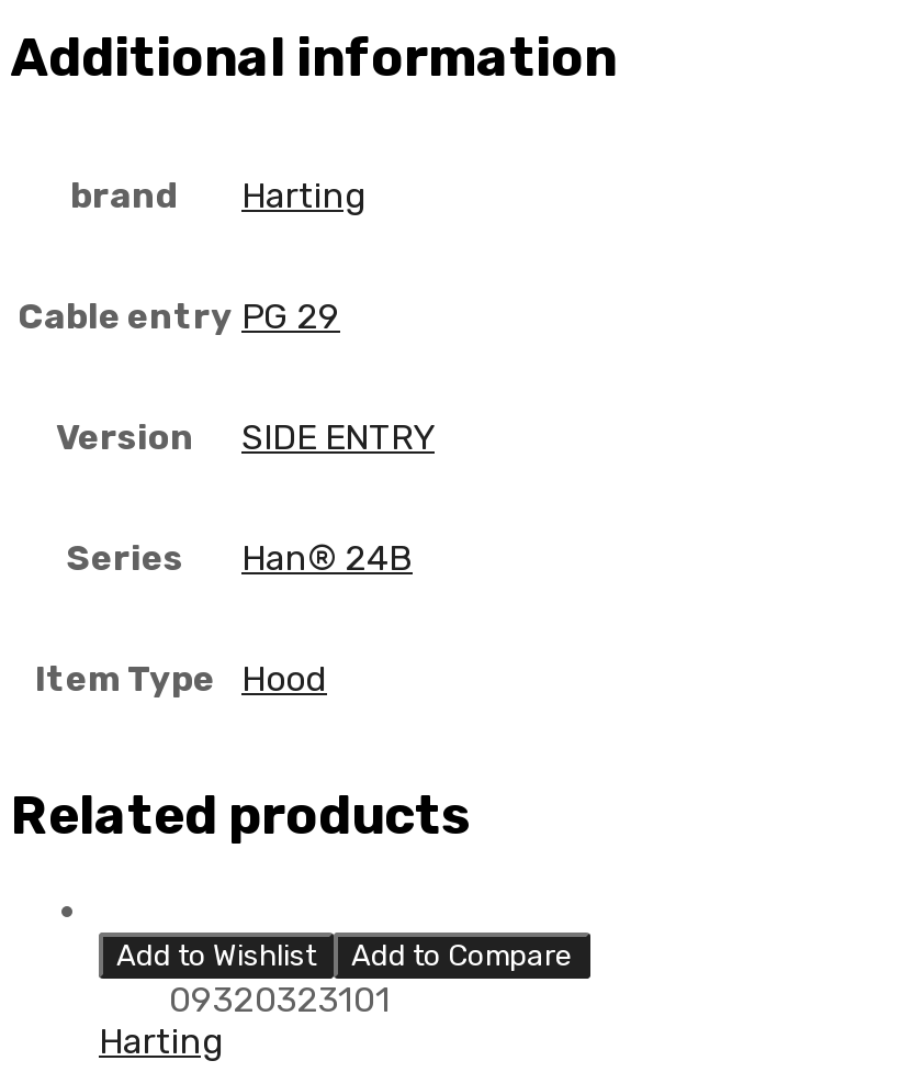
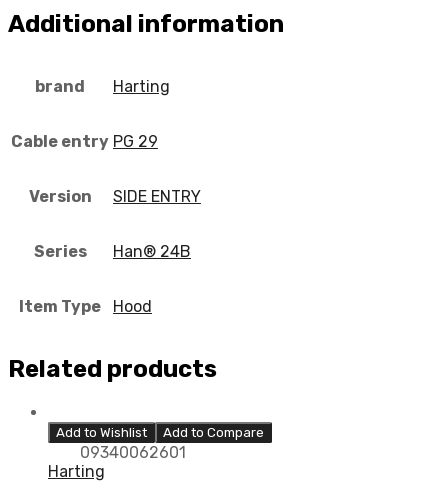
- 09320323101
+ 09340062601
